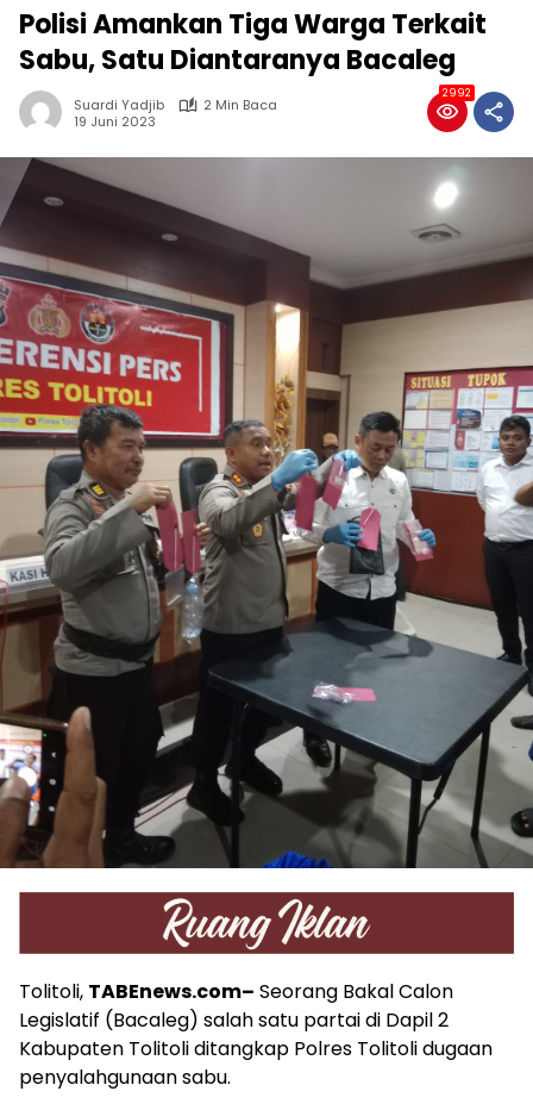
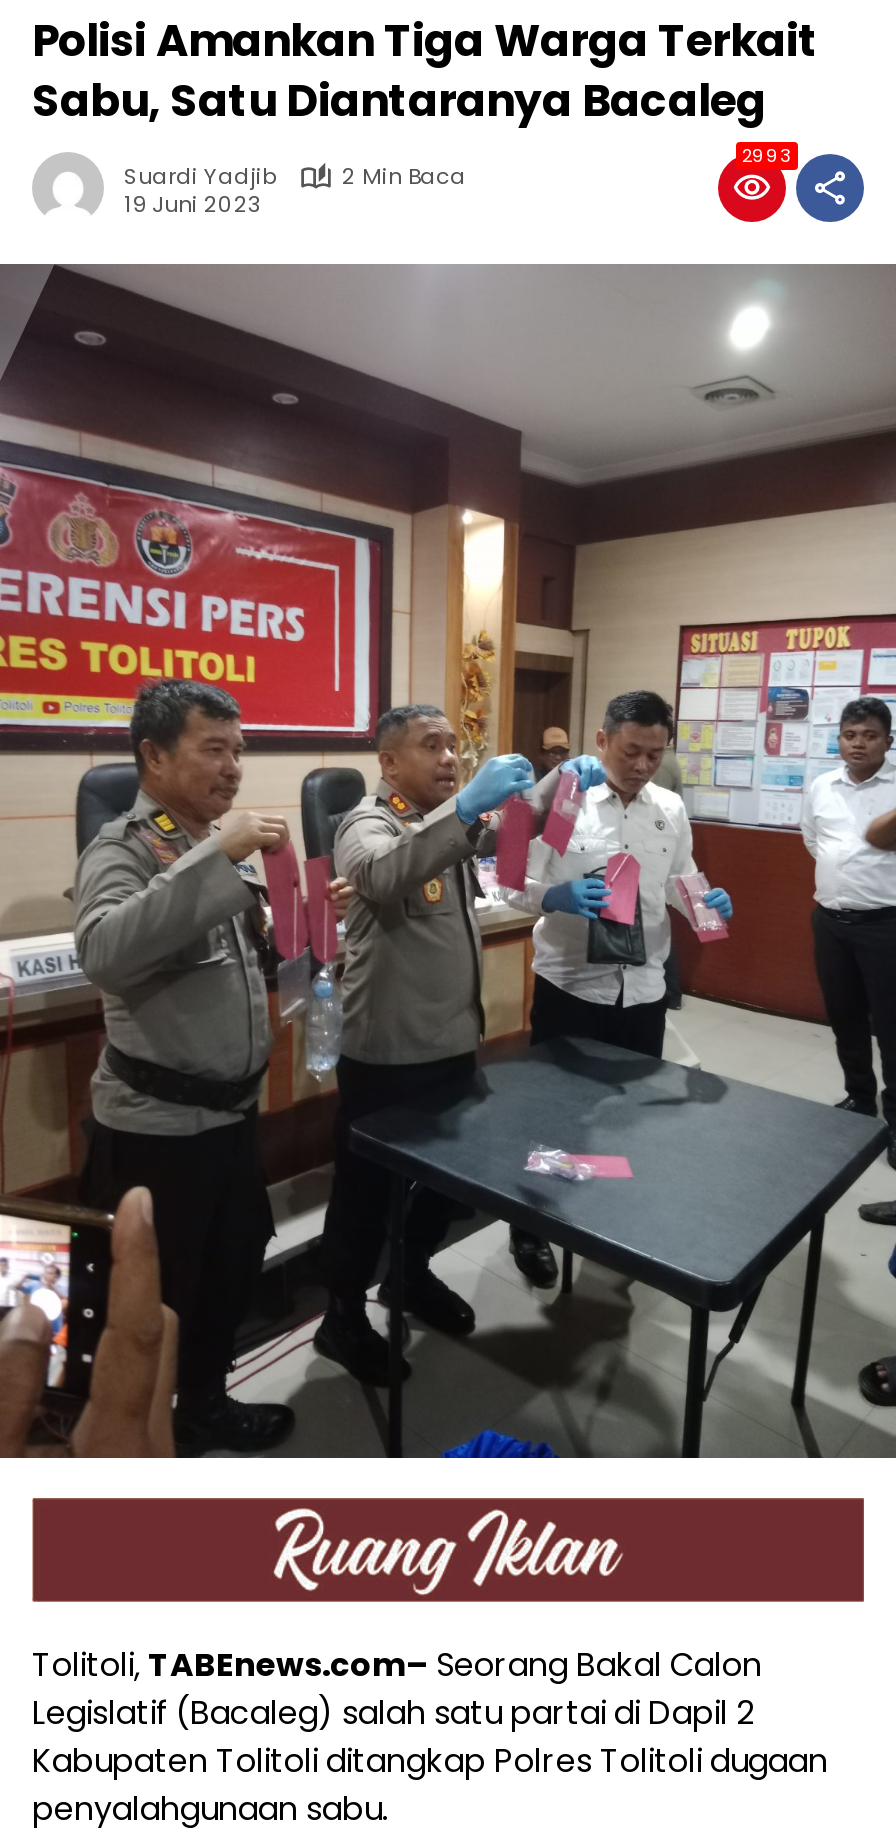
- 2992
+ 2993
